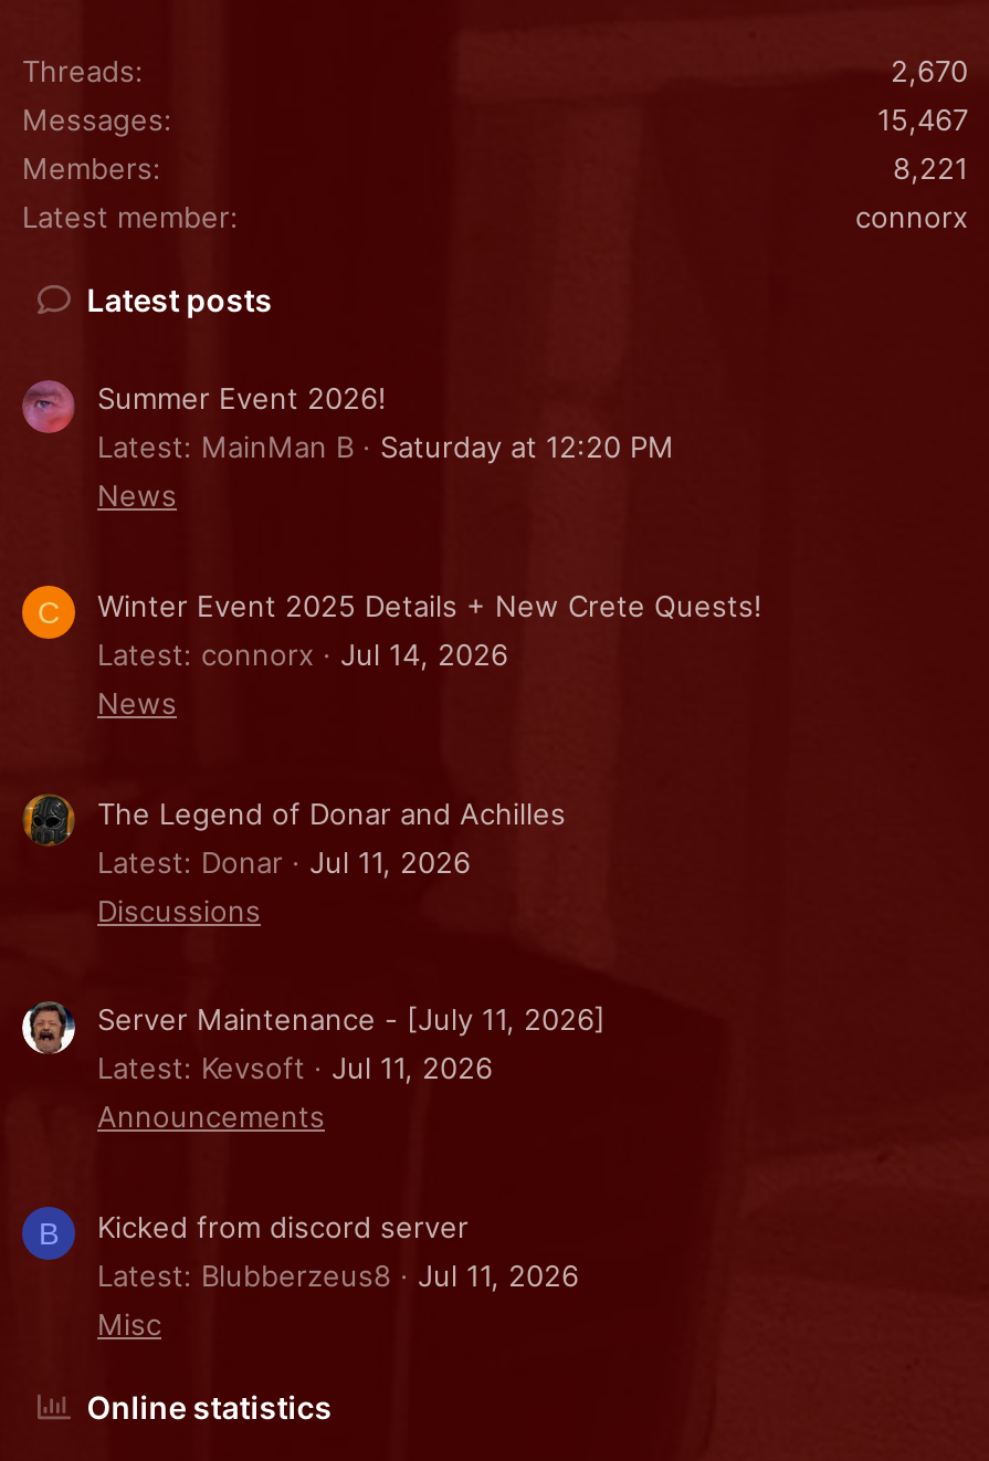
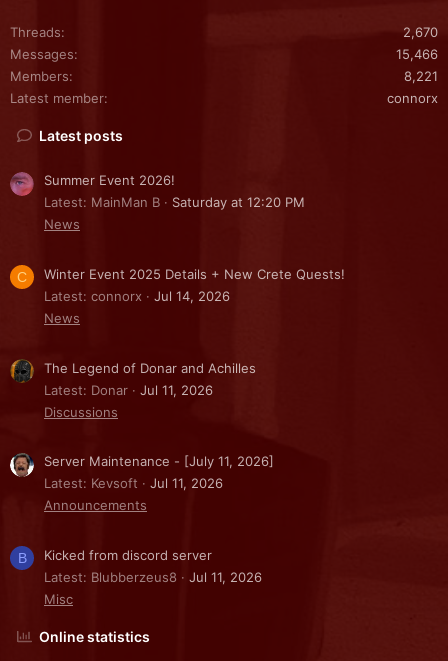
- 15,467
+ 15,466
